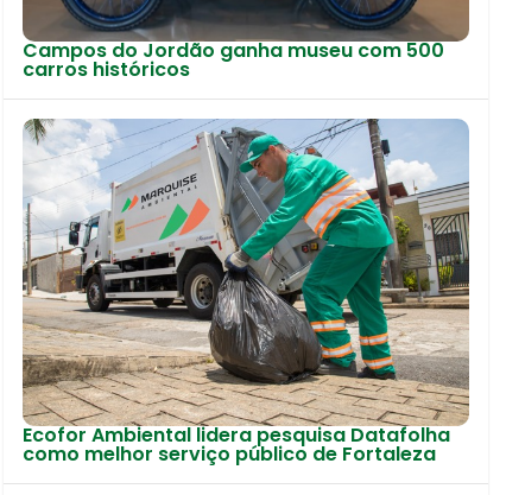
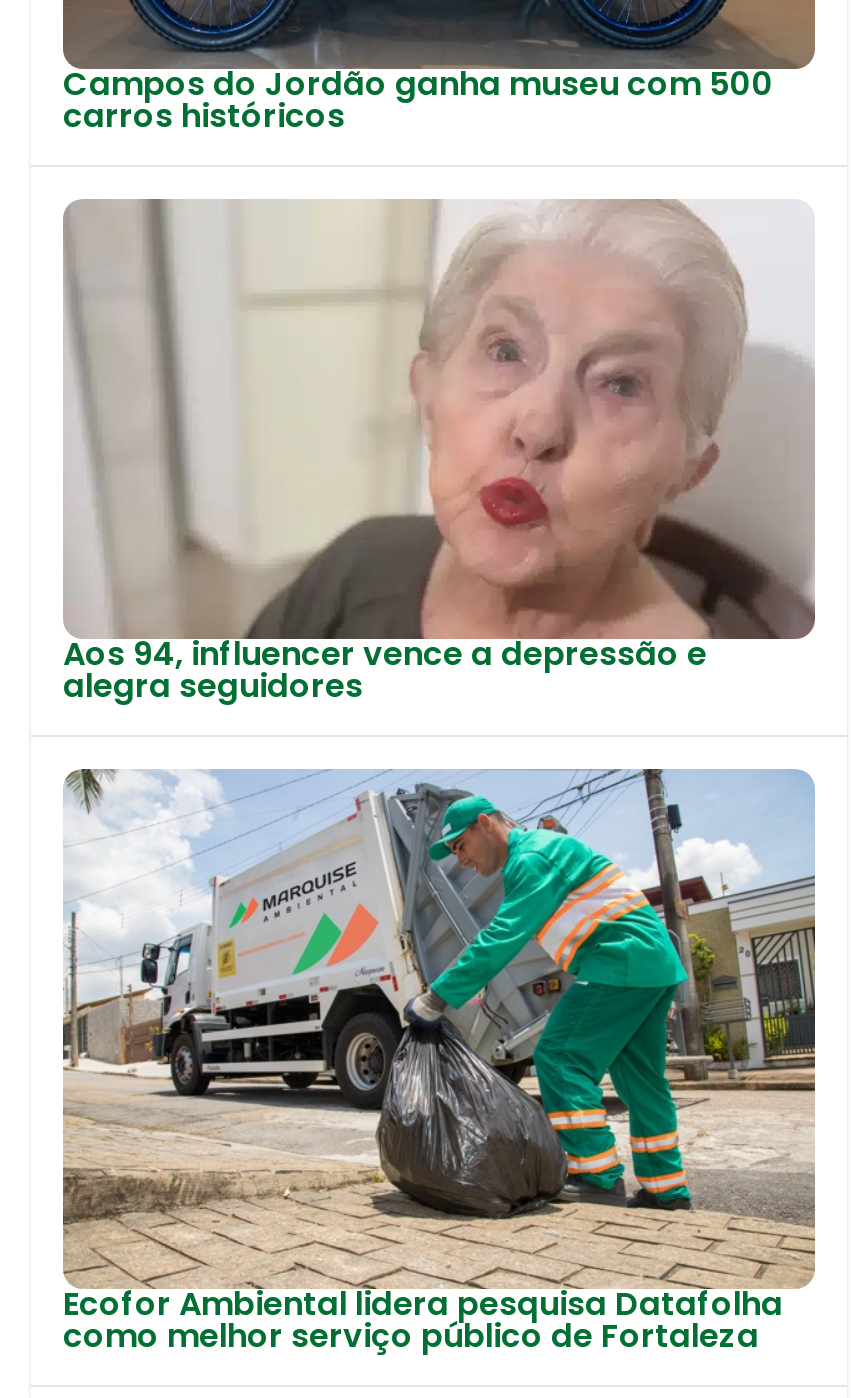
+ [image]
+ Aos 94, influencer vence a depressão e
+ alegra seguidores
